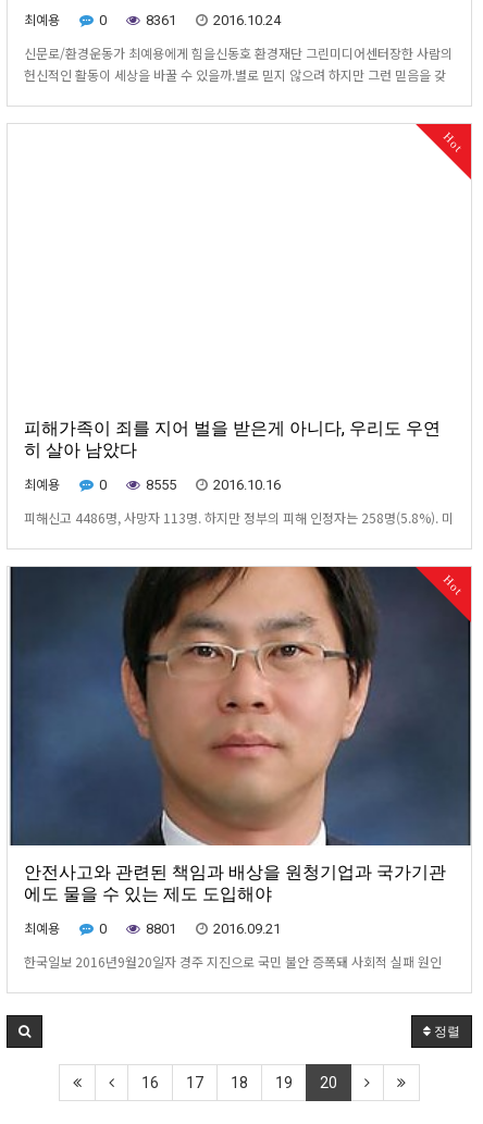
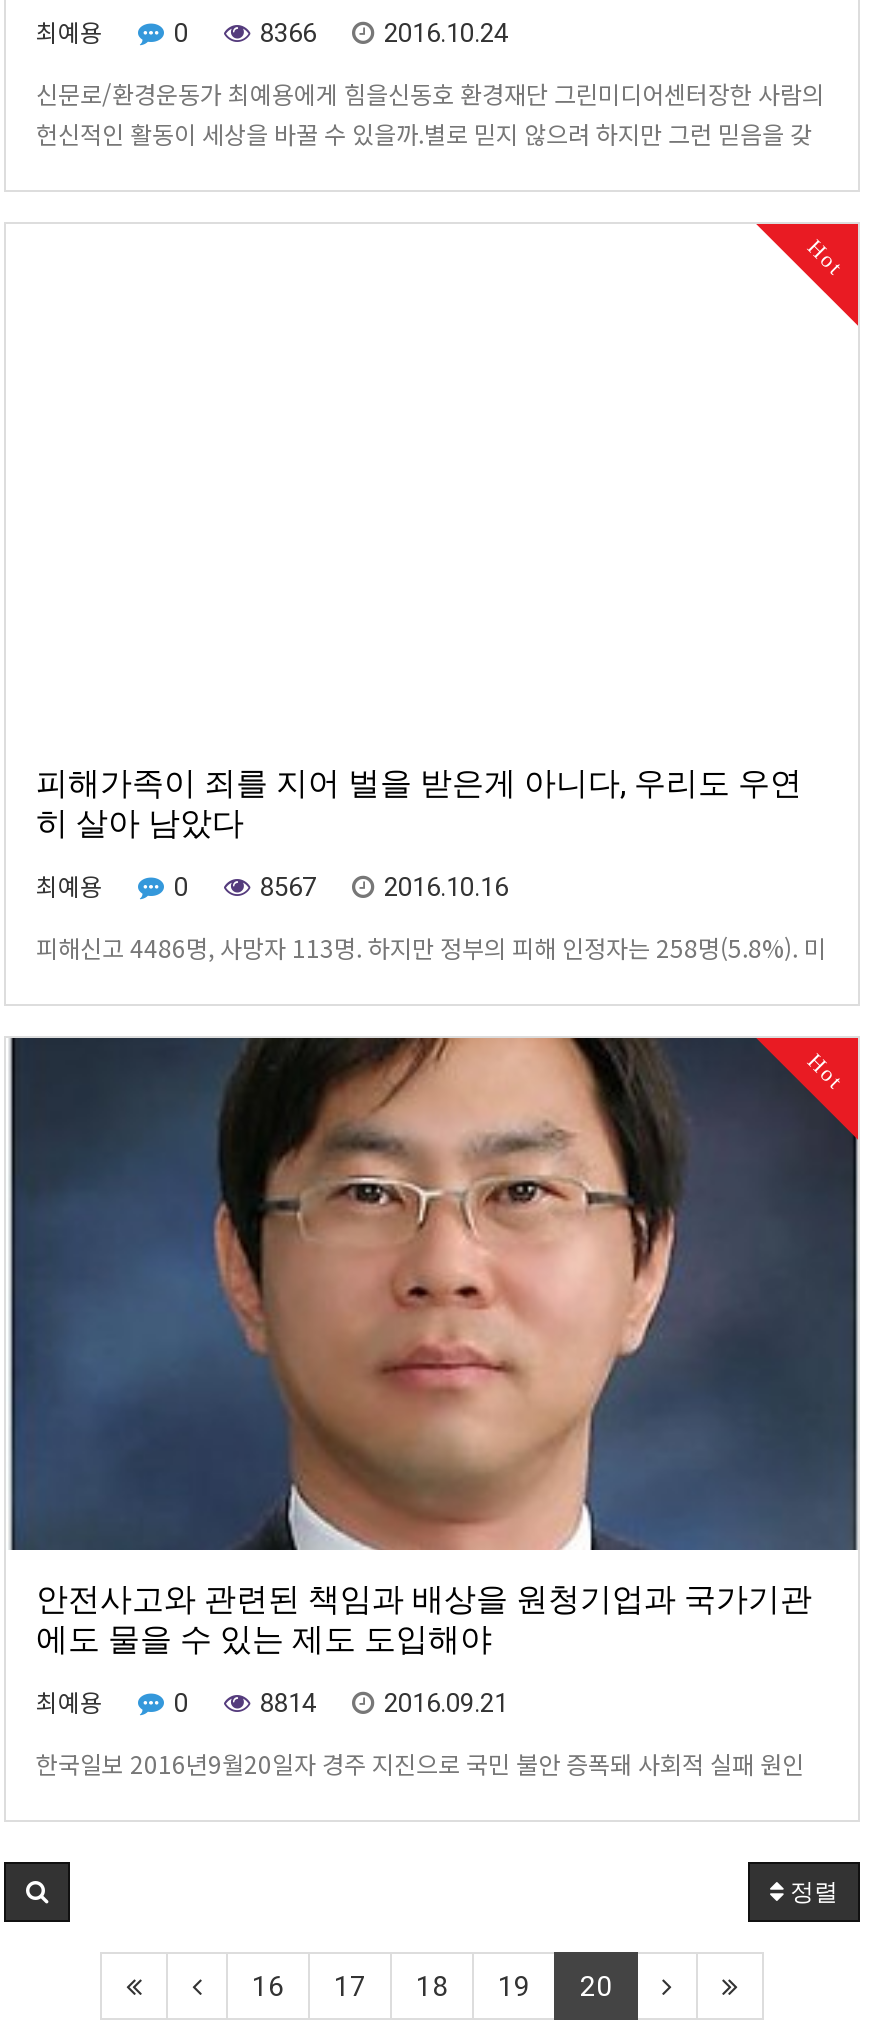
- 0 8361 2016.10.24
+ 0 8366 2016.10.24

- 0 8555 2016.10.16
+ 0 8567 2016.10.16

- 0 8801 2016.09.21
+ 0 8814 2016.09.21
